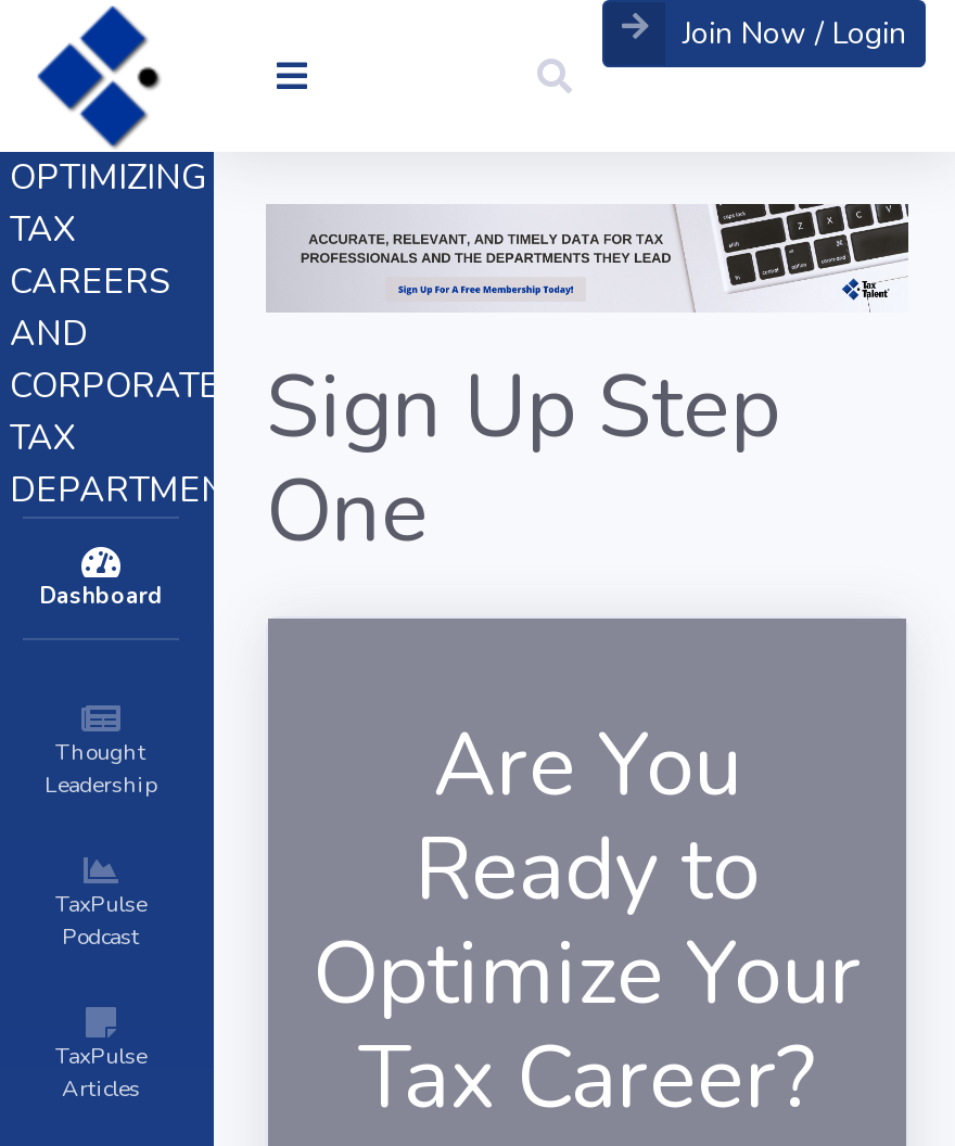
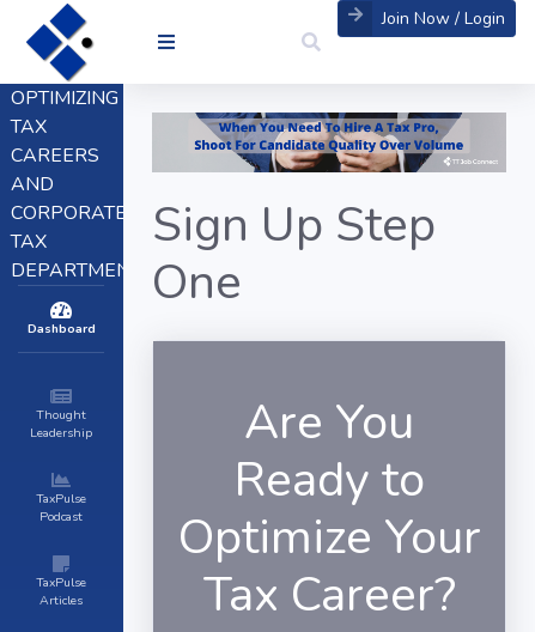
- [image]
+ [image]
